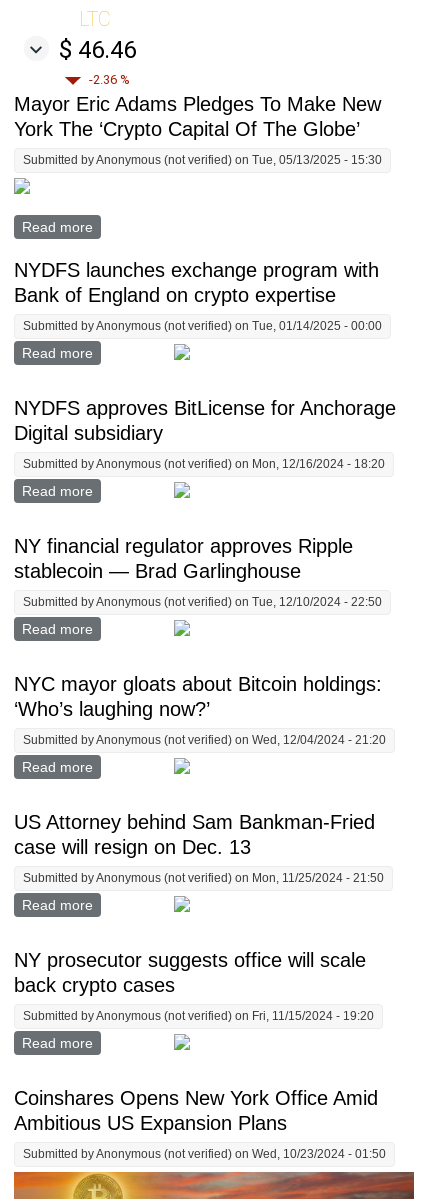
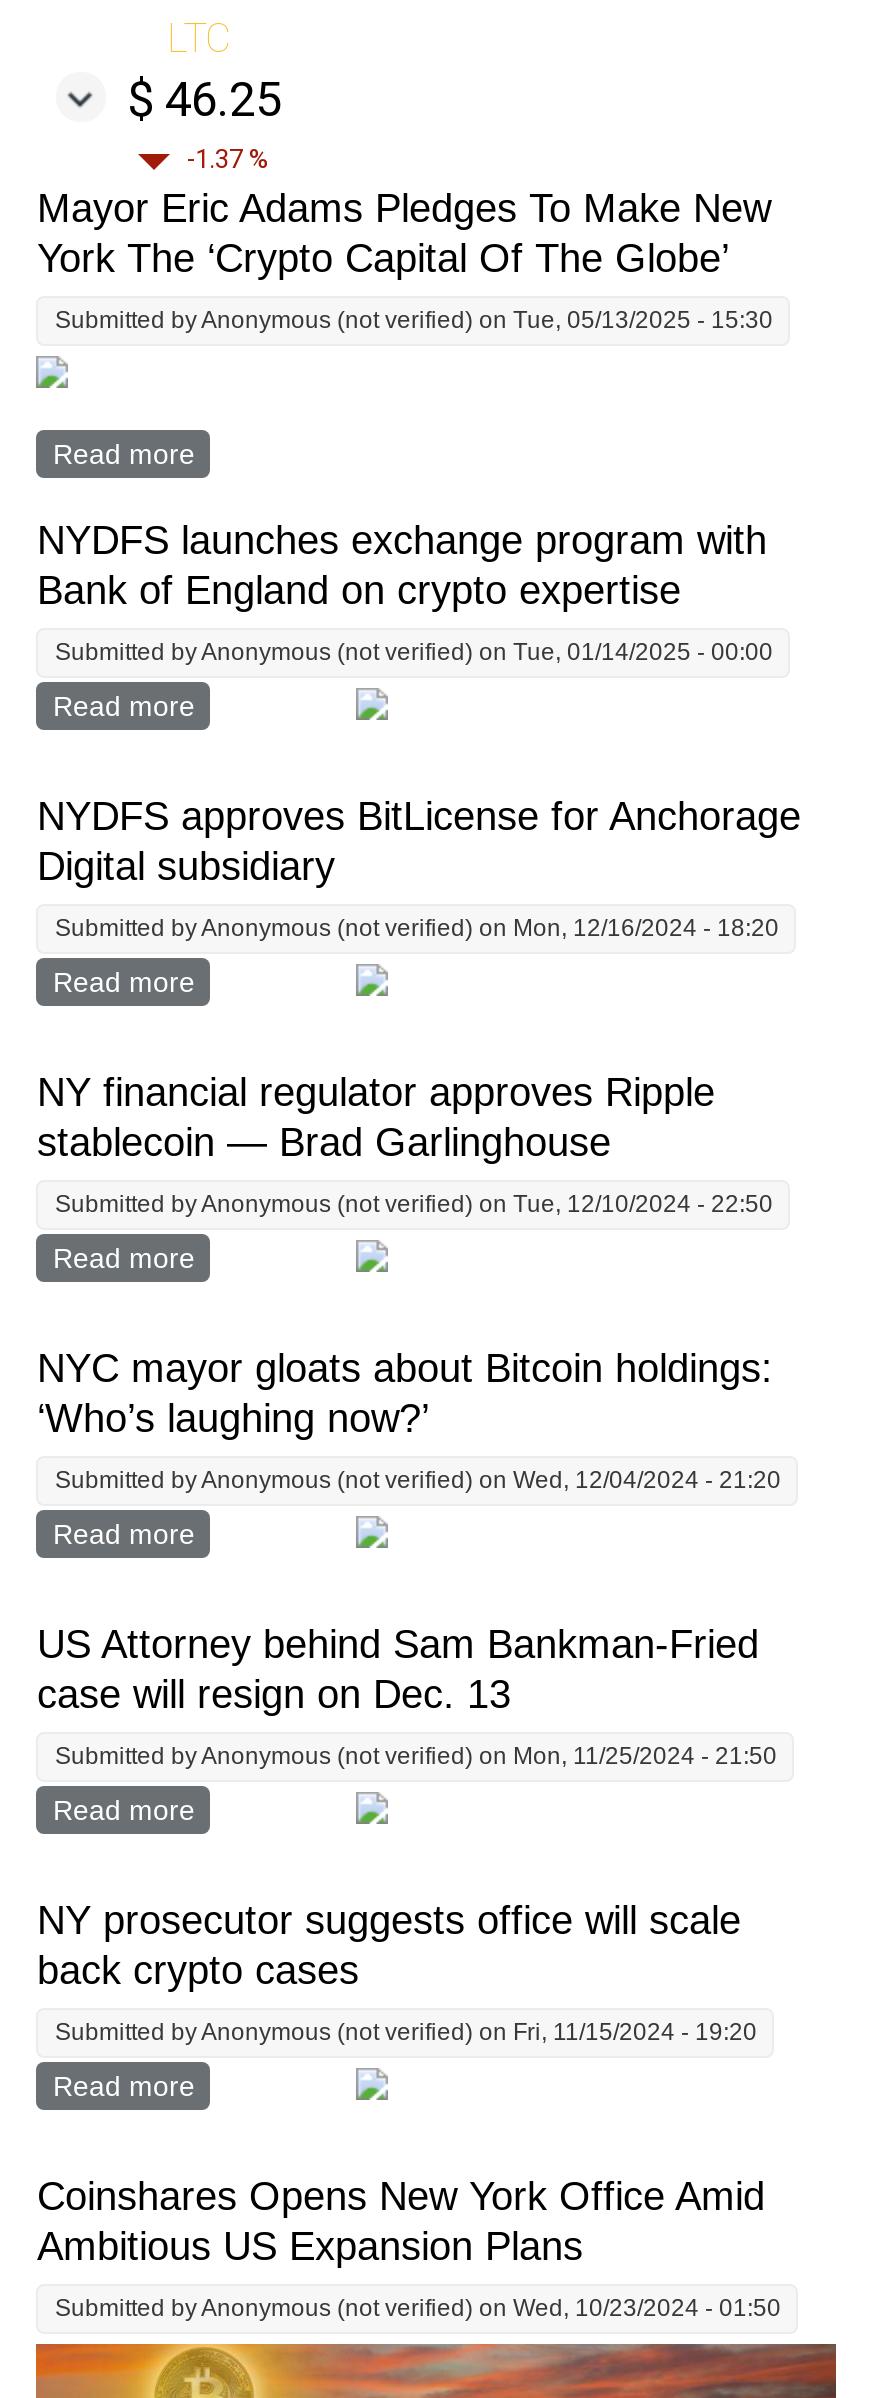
- $ 46.46
+ $ 46.25

- -2.36 %
+ -1.37 %
